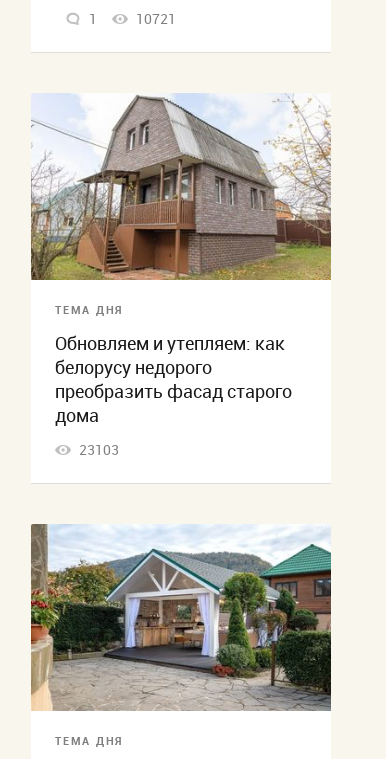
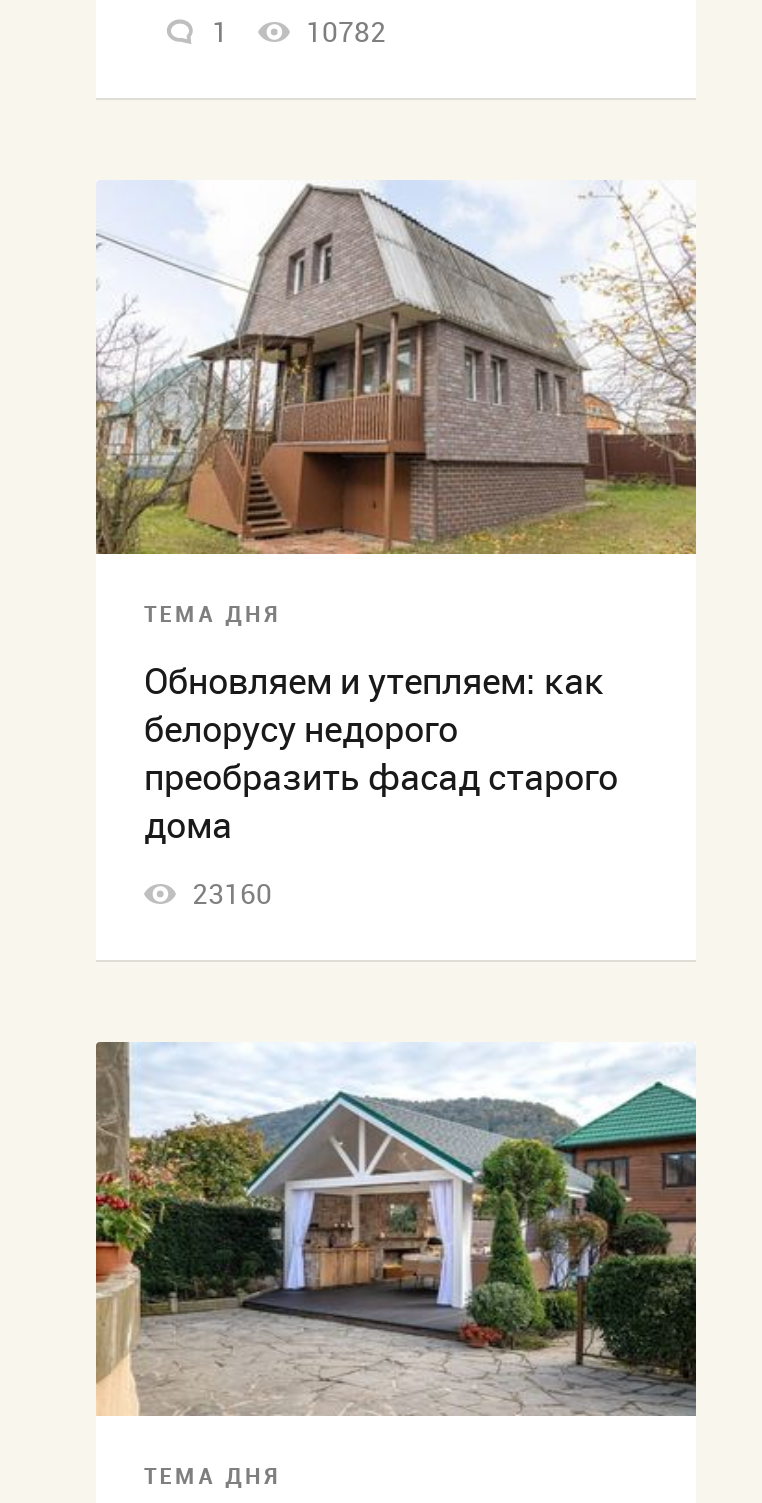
- 10721
+ 10782

- 23103
+ 23160
